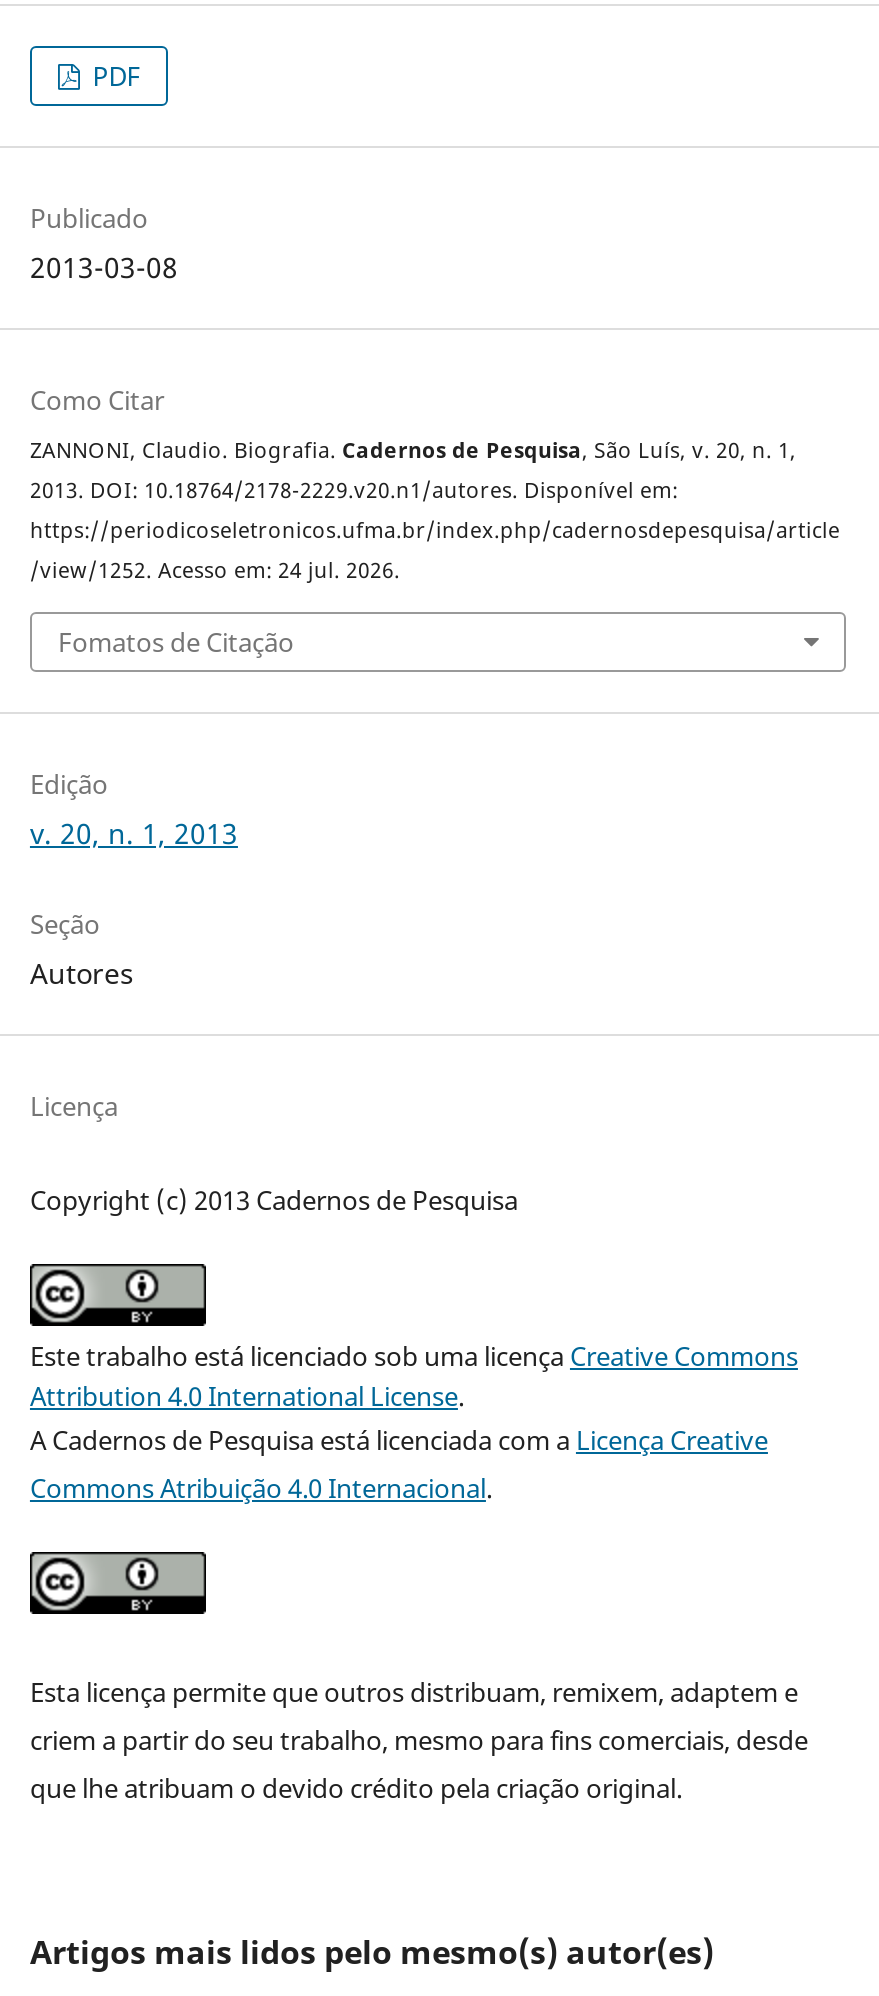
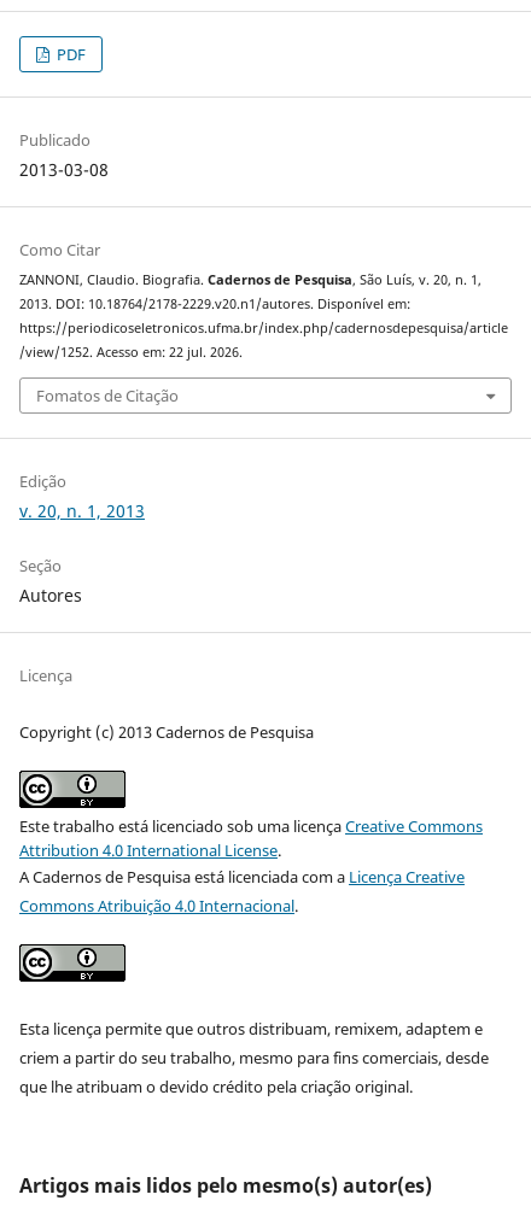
- /view/1252. Acesso em: 24 jul. 2026.
+ /view/1252. Acesso em: 22 jul. 2026.
